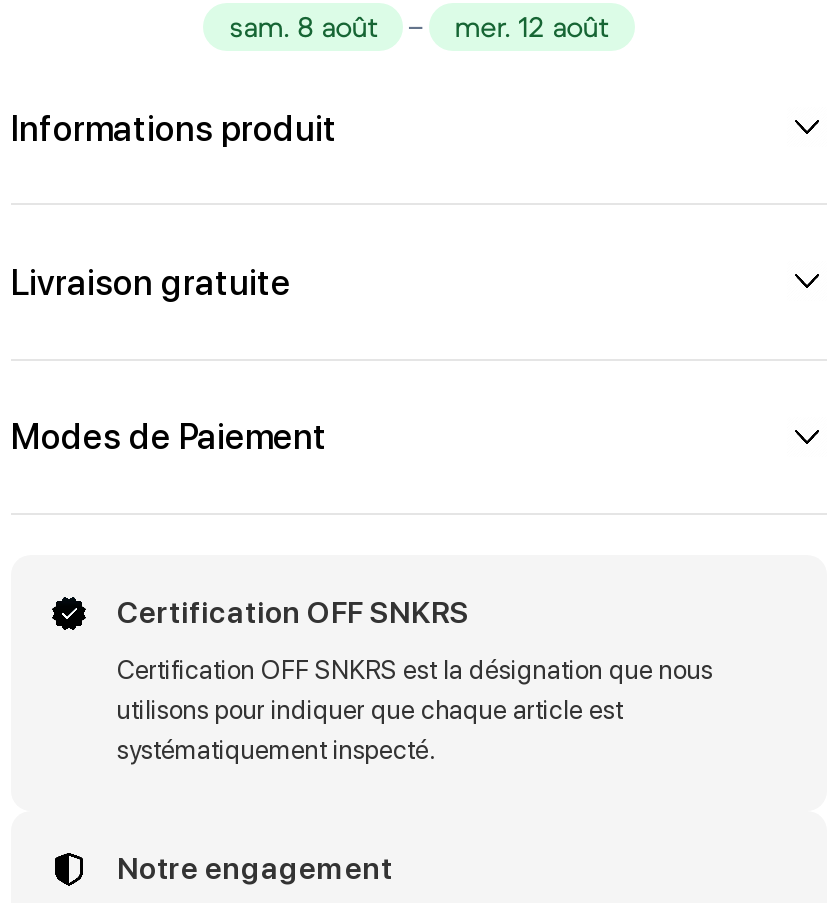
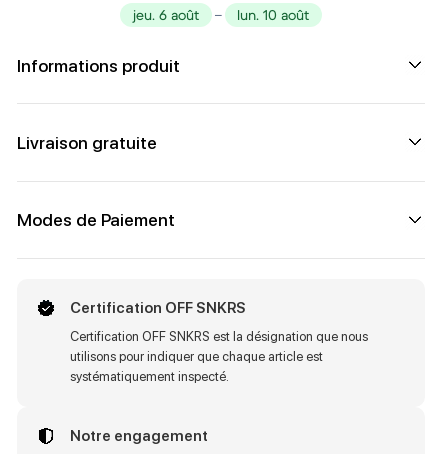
- sam. 8 août
+ jeu. 6 août

- mer. 12 août
+ lun. 10 août
